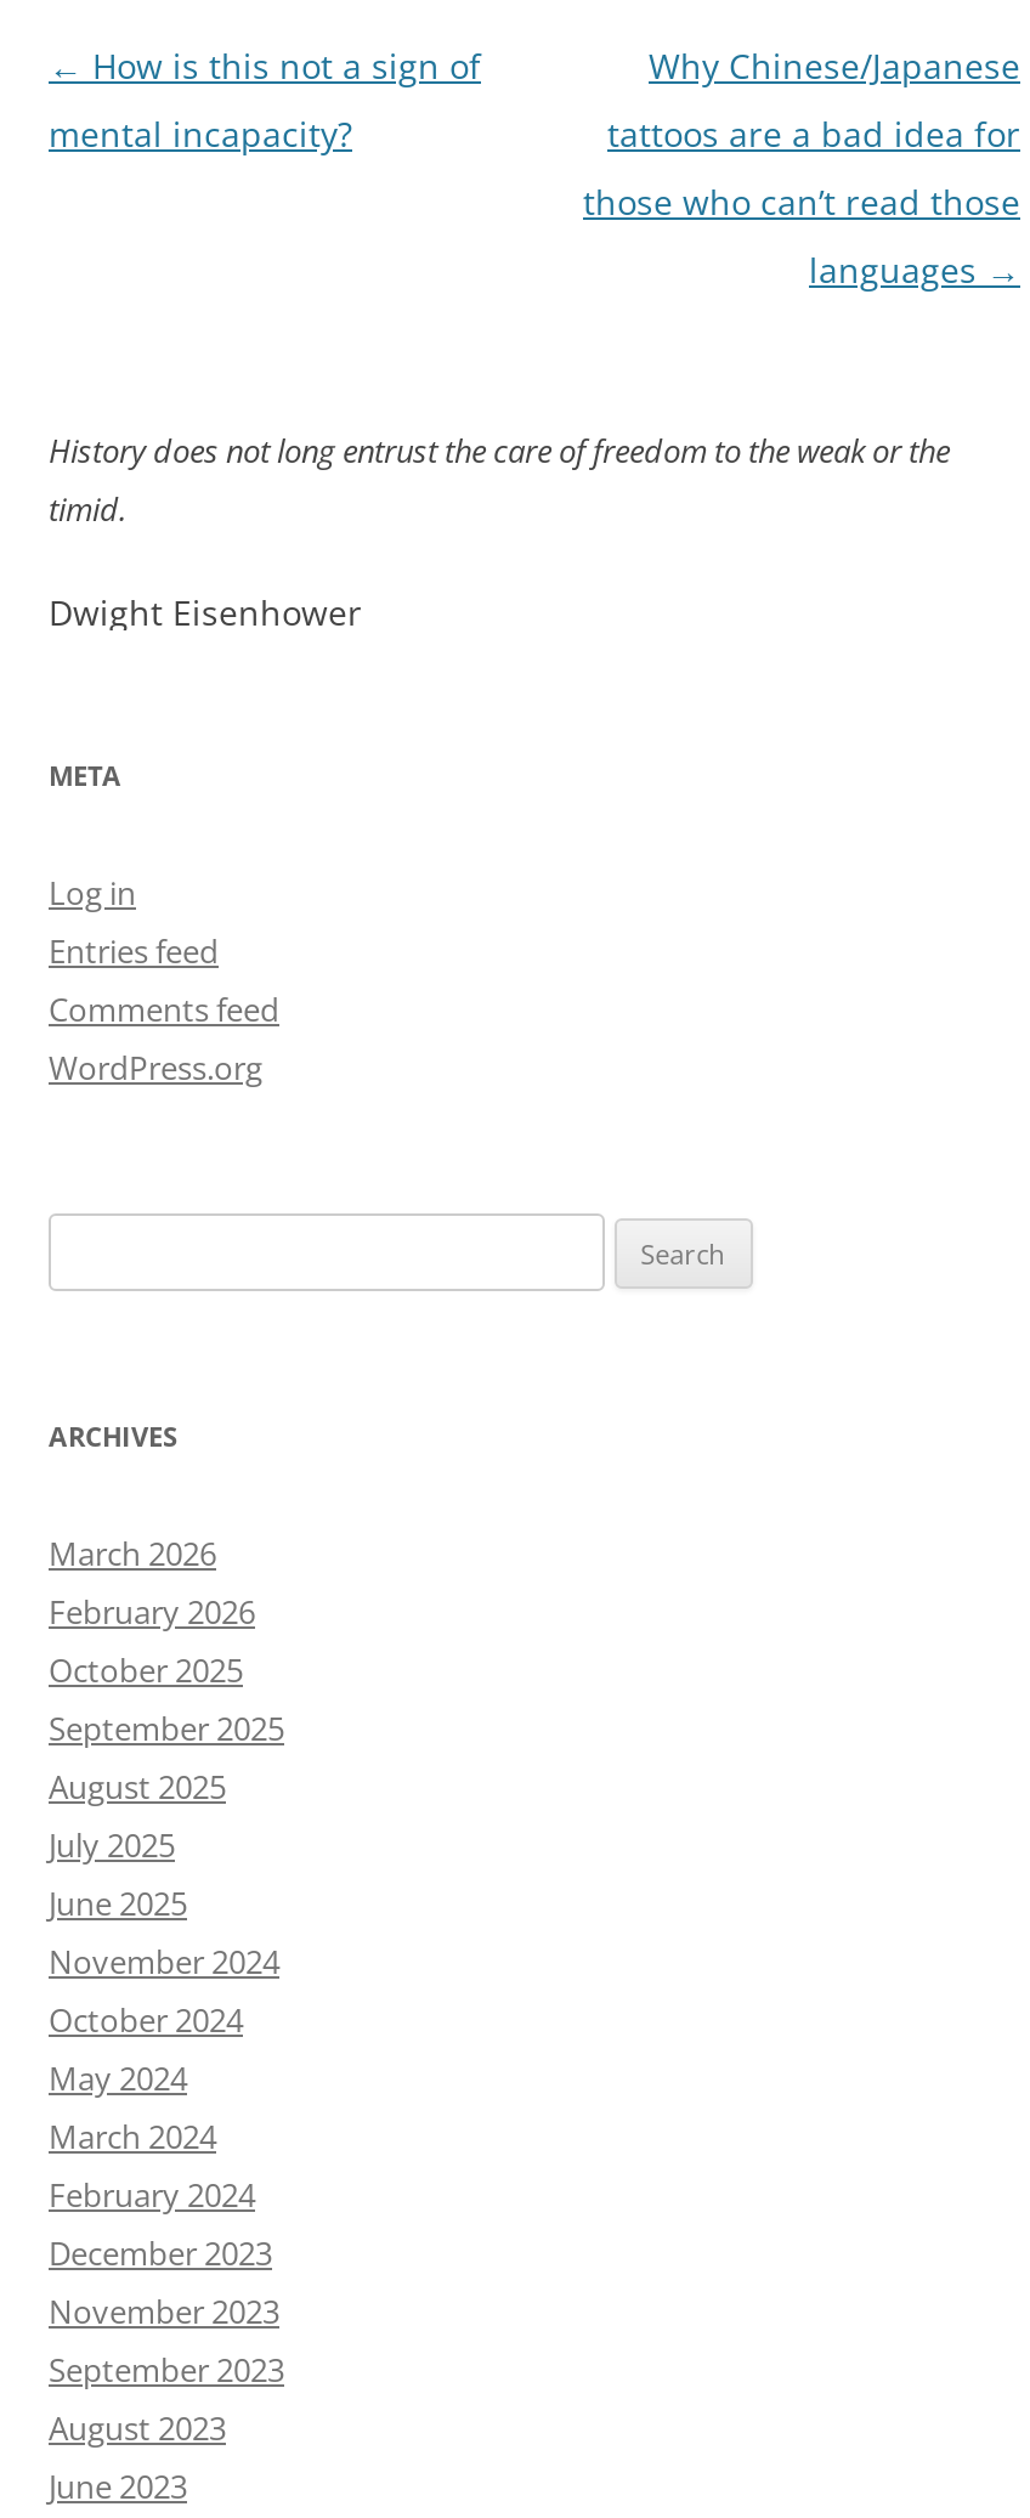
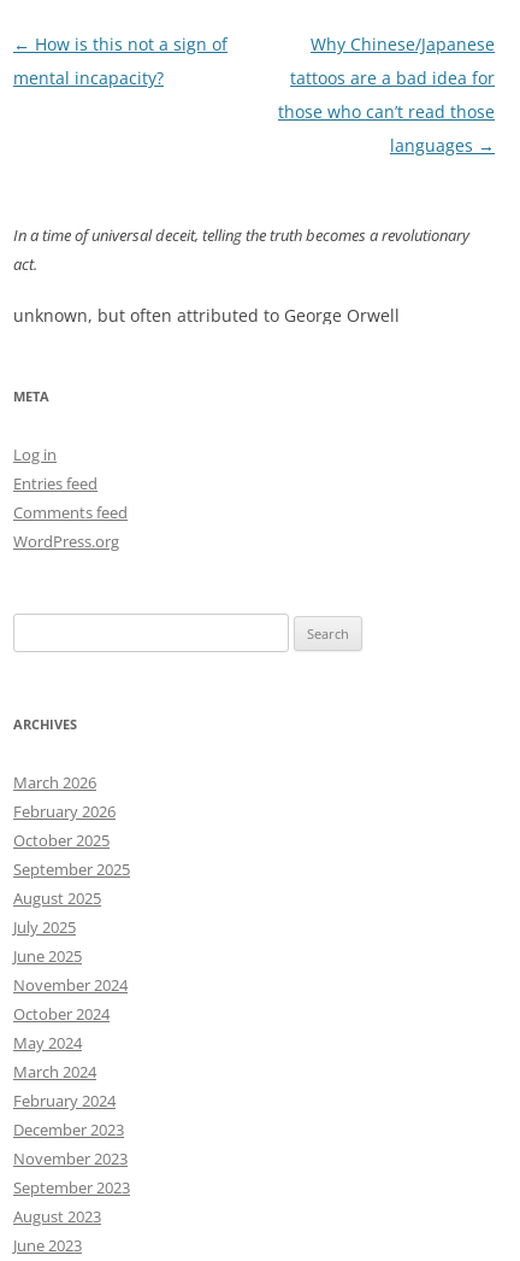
- History does not long entrust the care of freedom to the weak or the
- timid.
+ In a time of universal deceit, telling the truth becomes a revolutionary
+ act.

- Dwight Eisenhower
+ unknown, but often attributed to George Orwell
